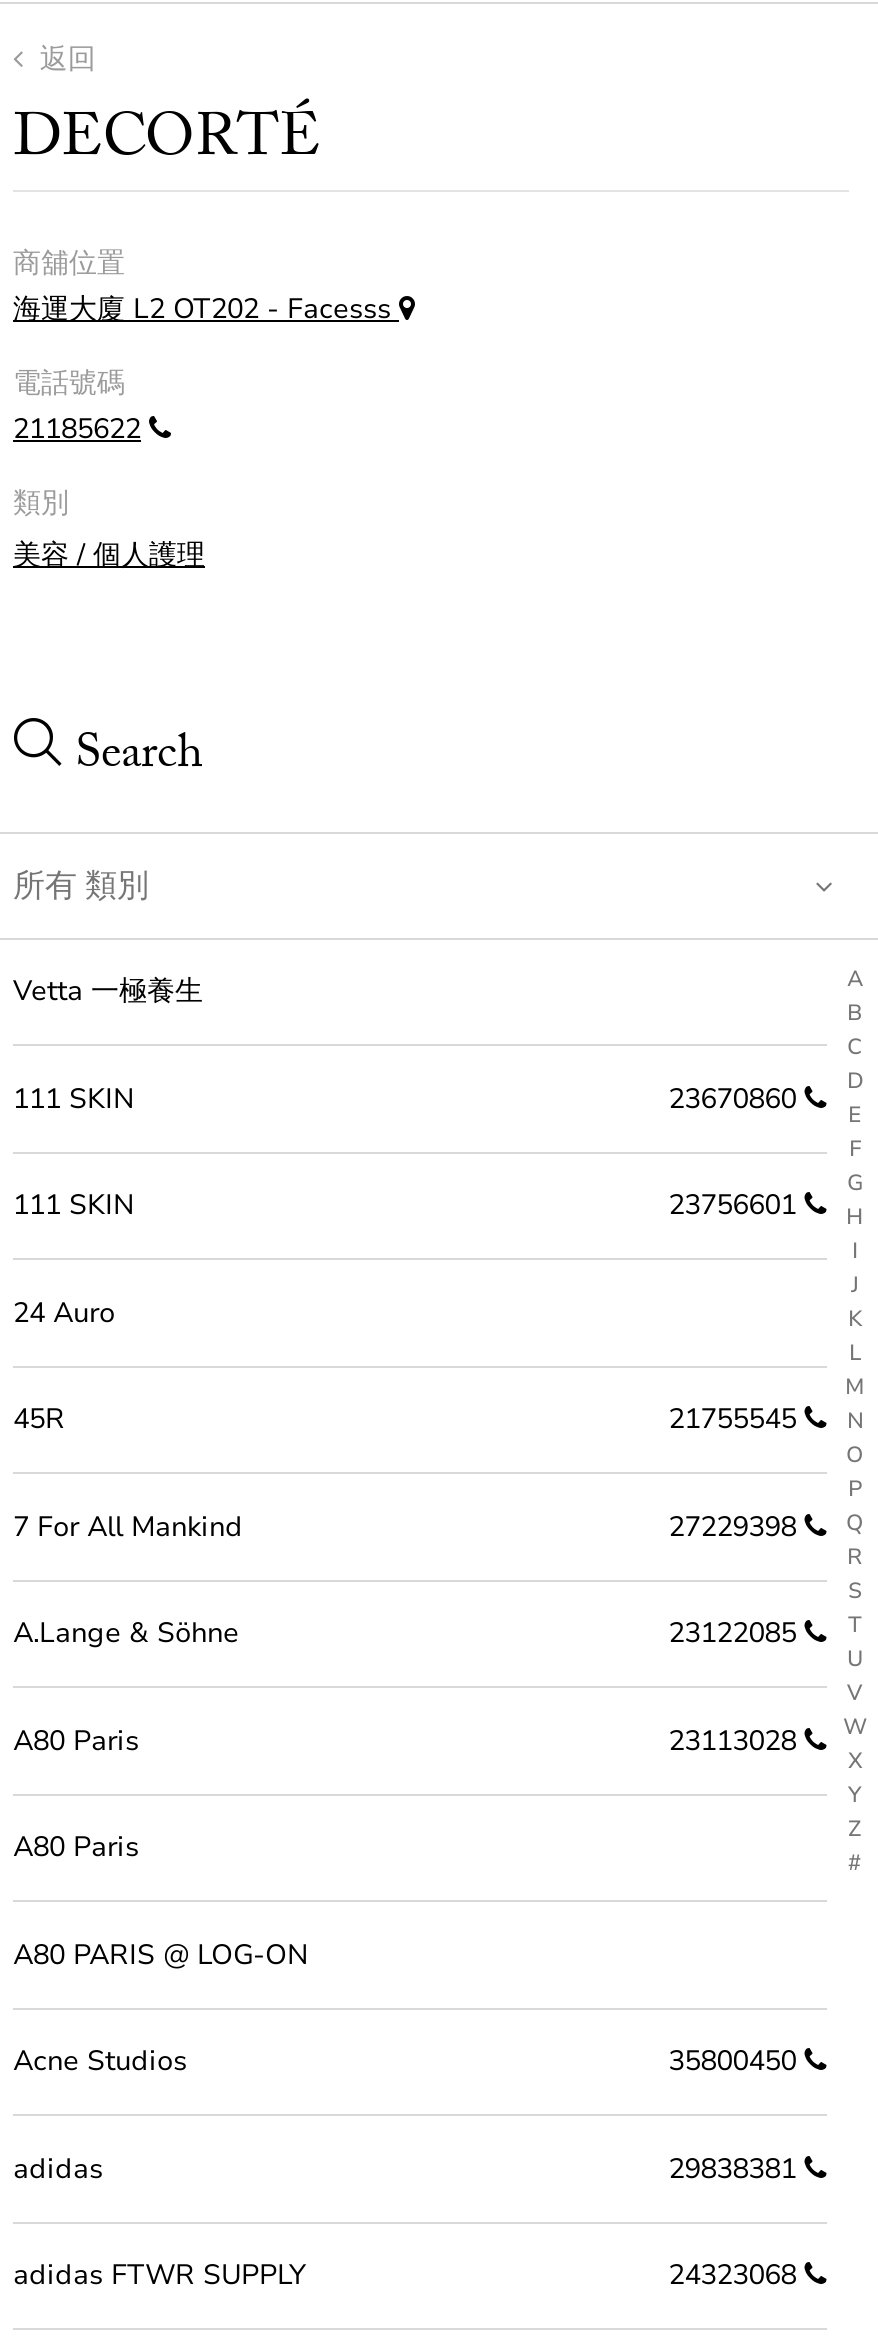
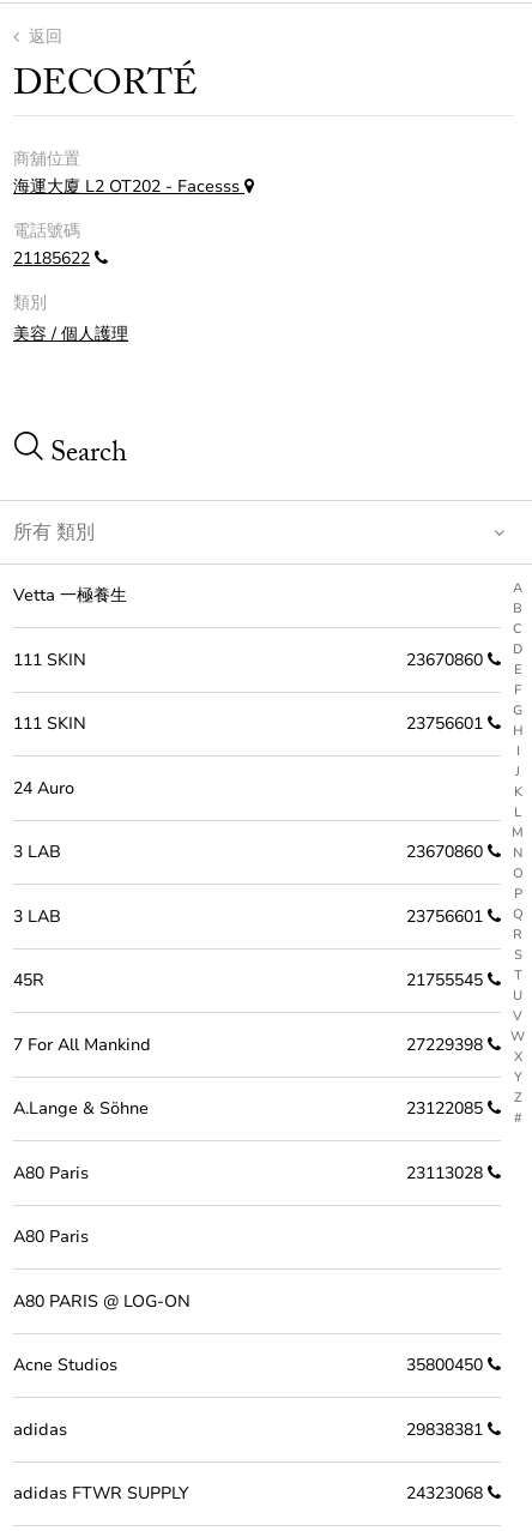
+ 3 LAB
+ 23670860
+ 3 LAB
+ 23756601
